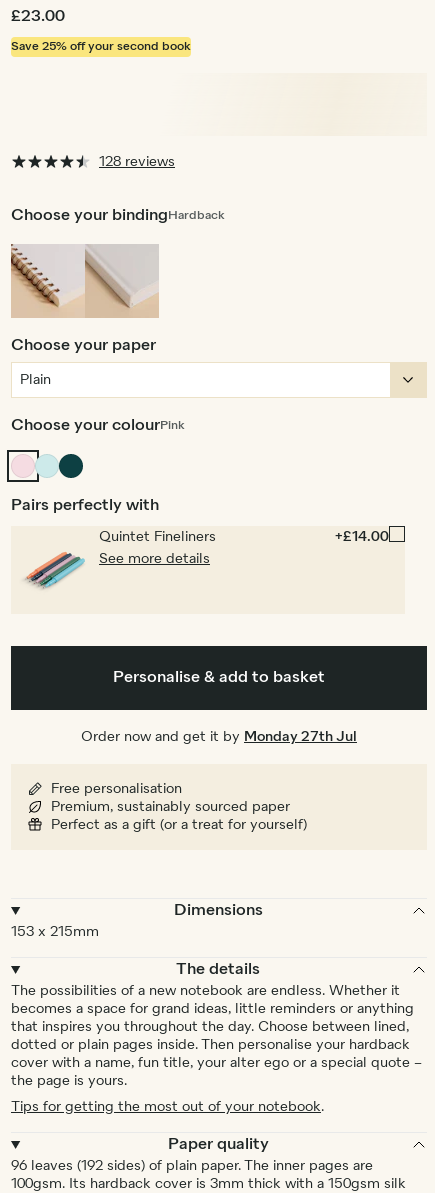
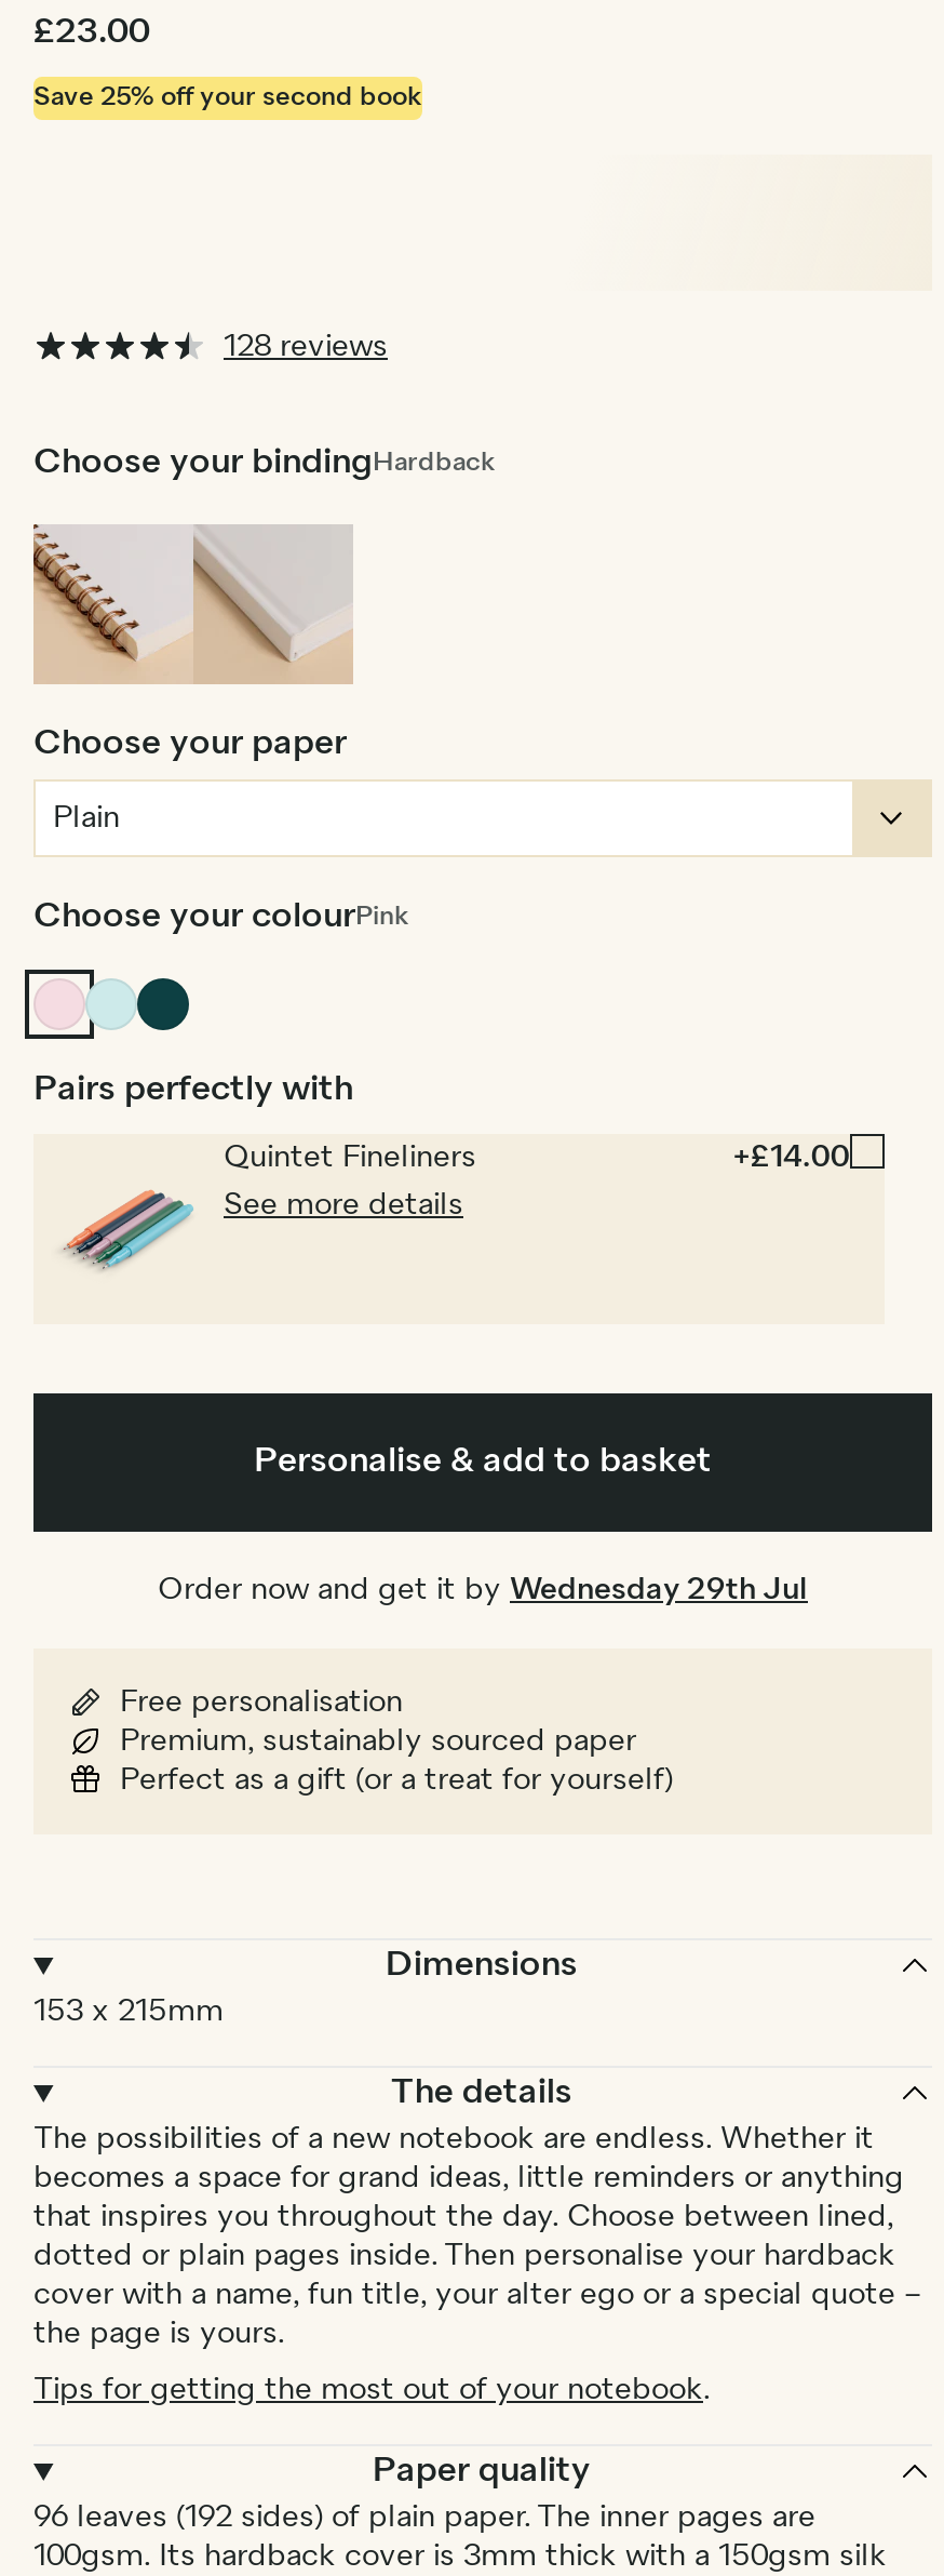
- Order now and get it by Monday 27th Jul
+ Order now and get it by Wednesday 29th Jul
